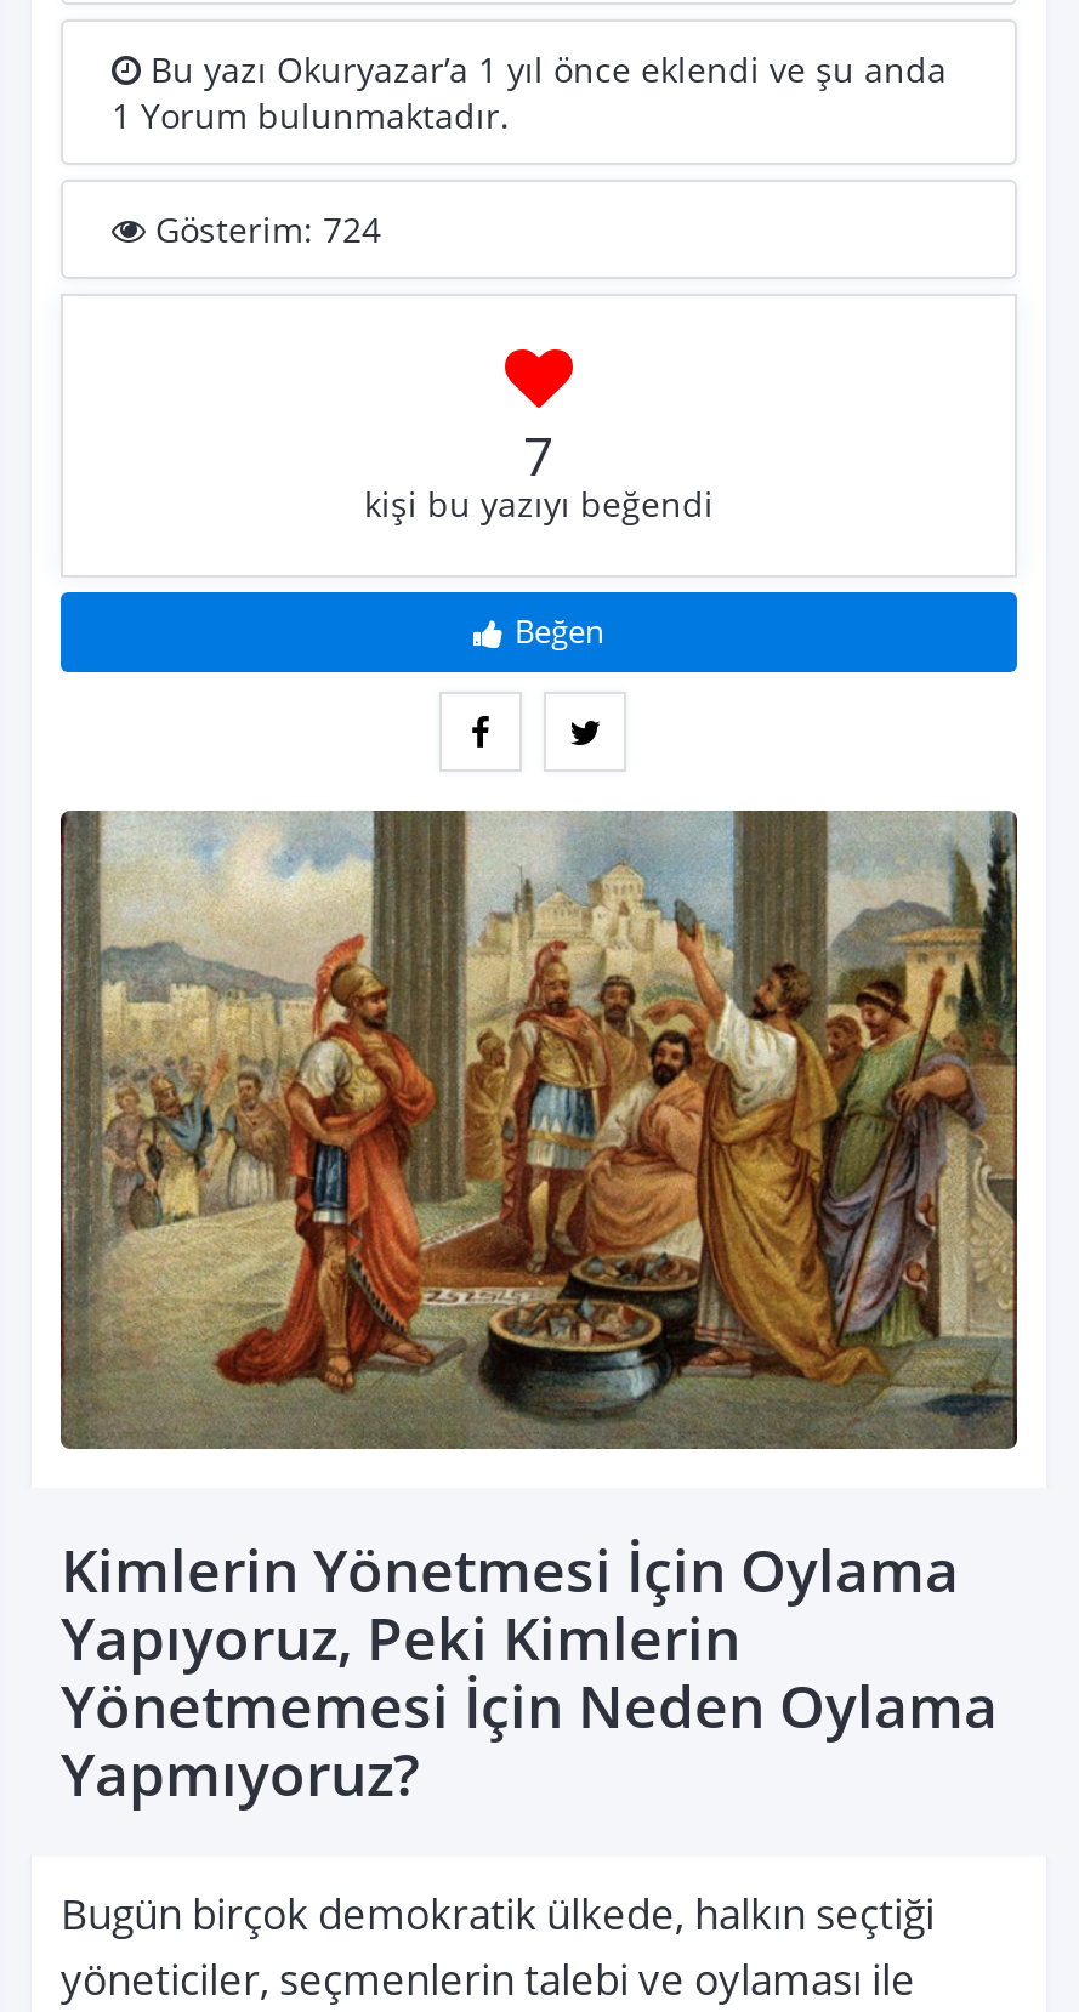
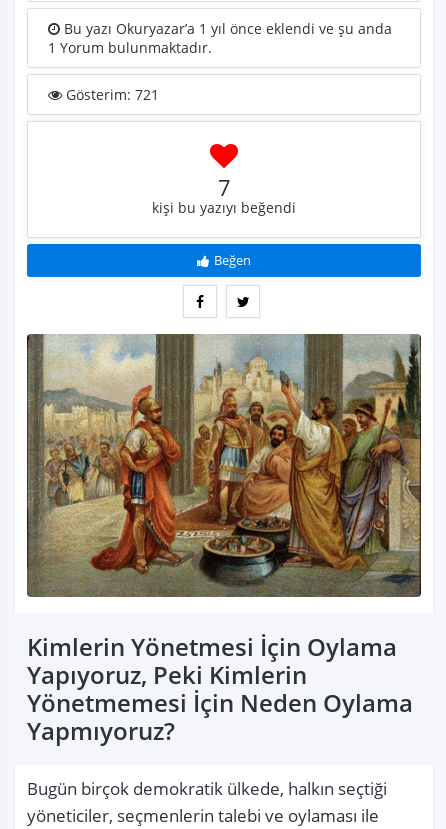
- Gösterim: 724
+ Gösterim: 721
